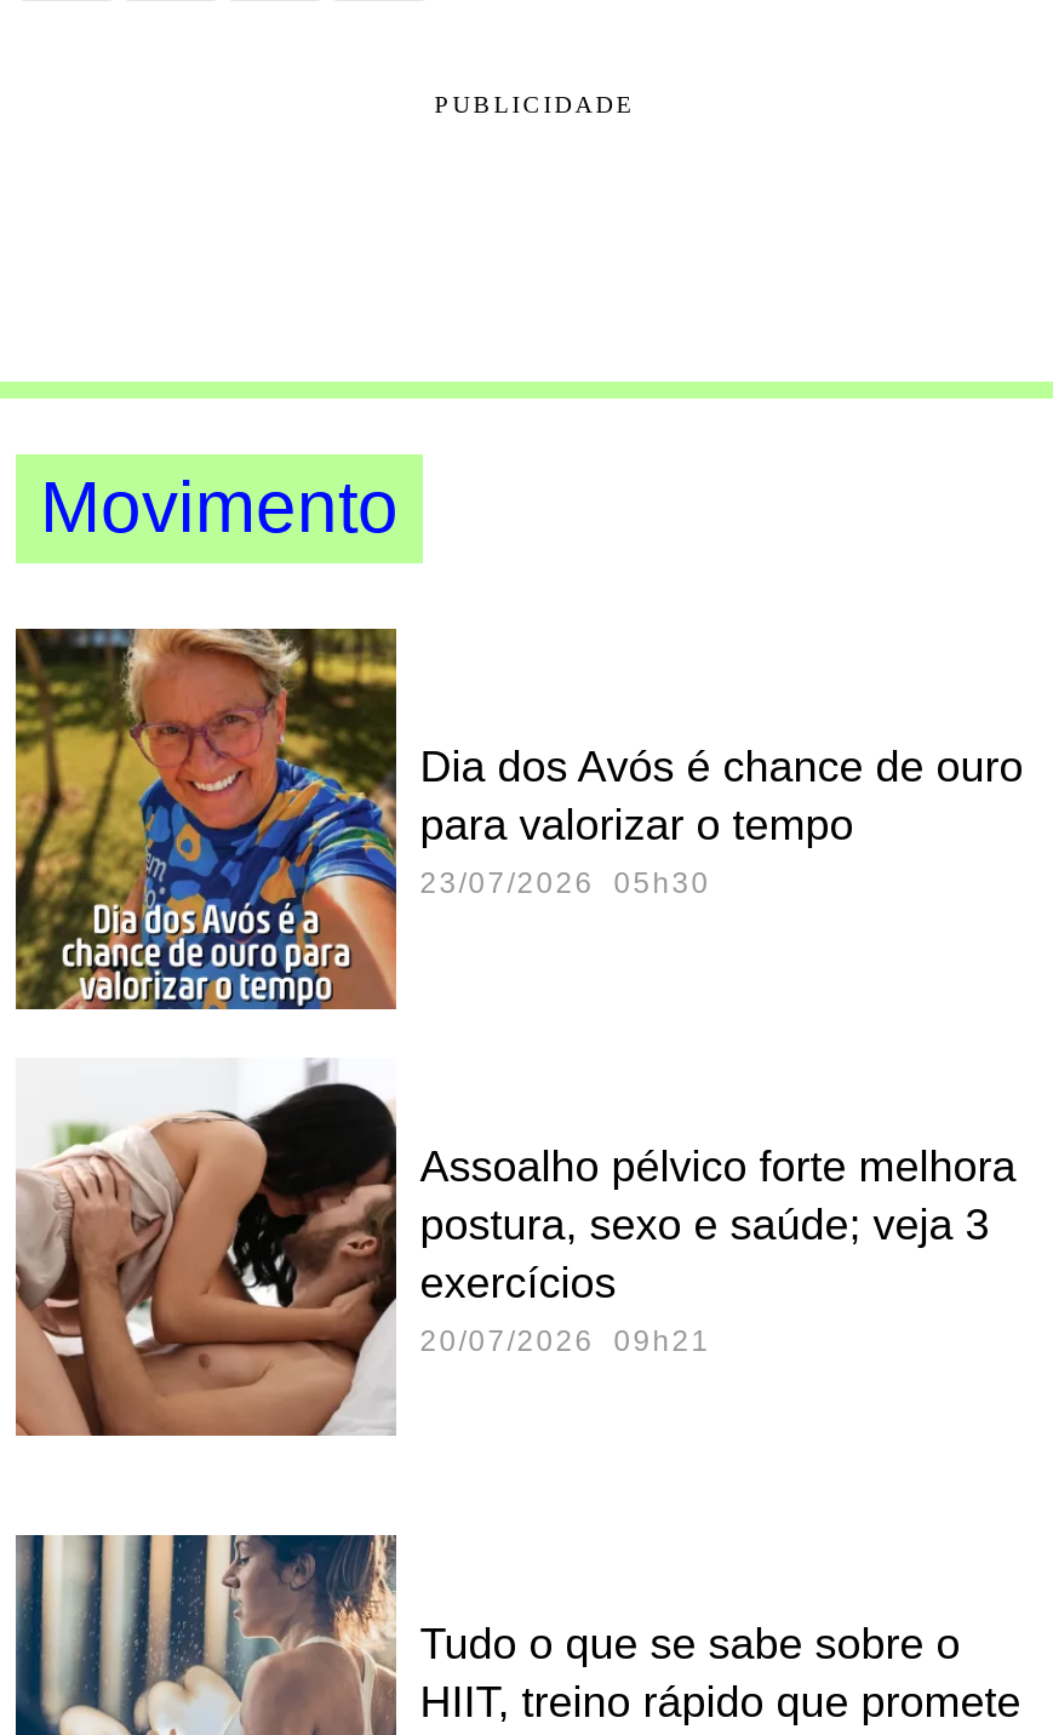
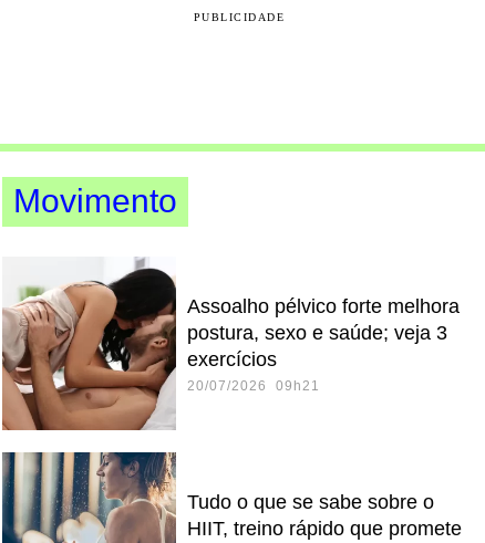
- [image]
- Dia dos Avós é chance de ouro
- para valorizar o tempo
- 23/07/2026 05h30
